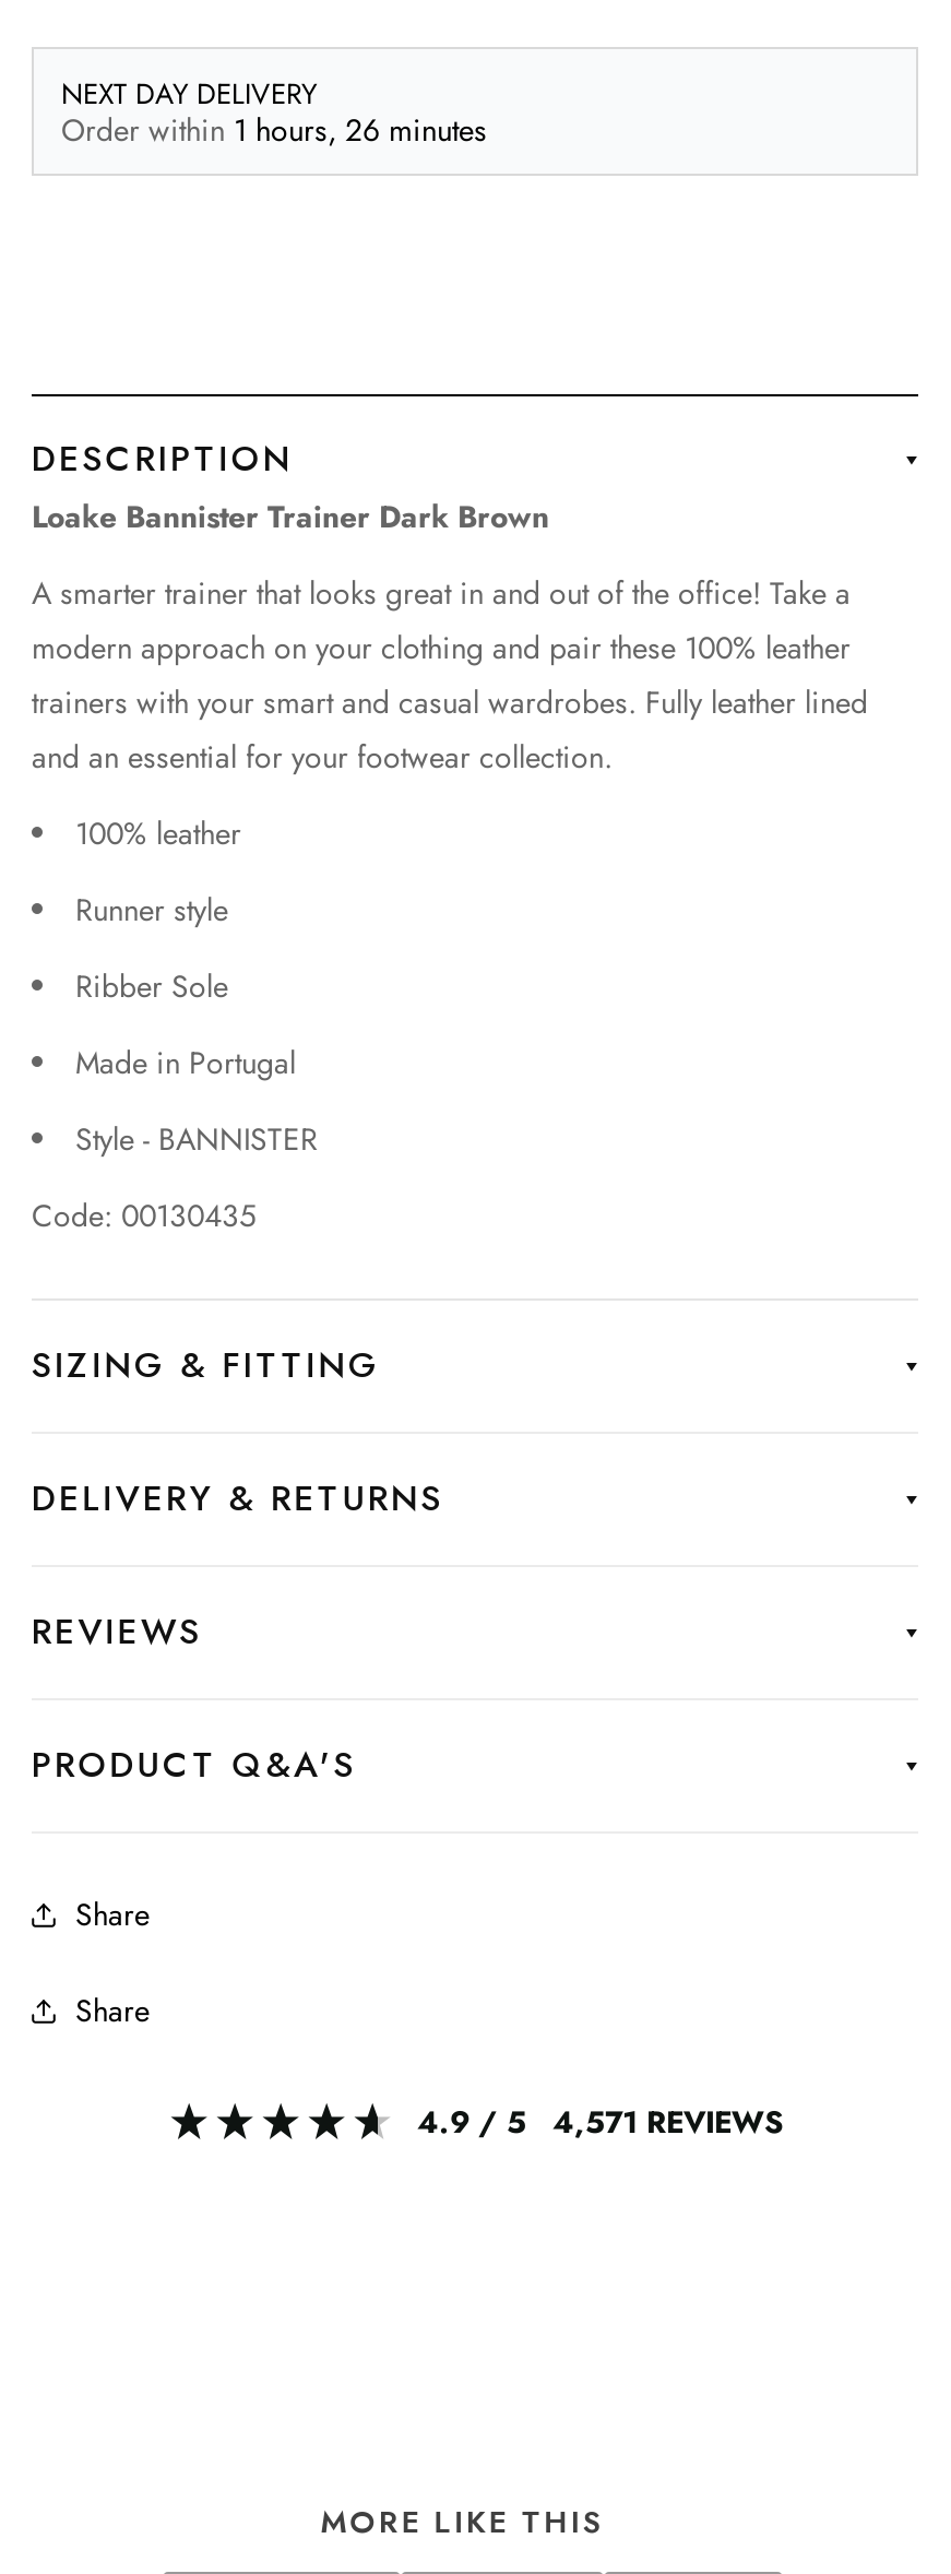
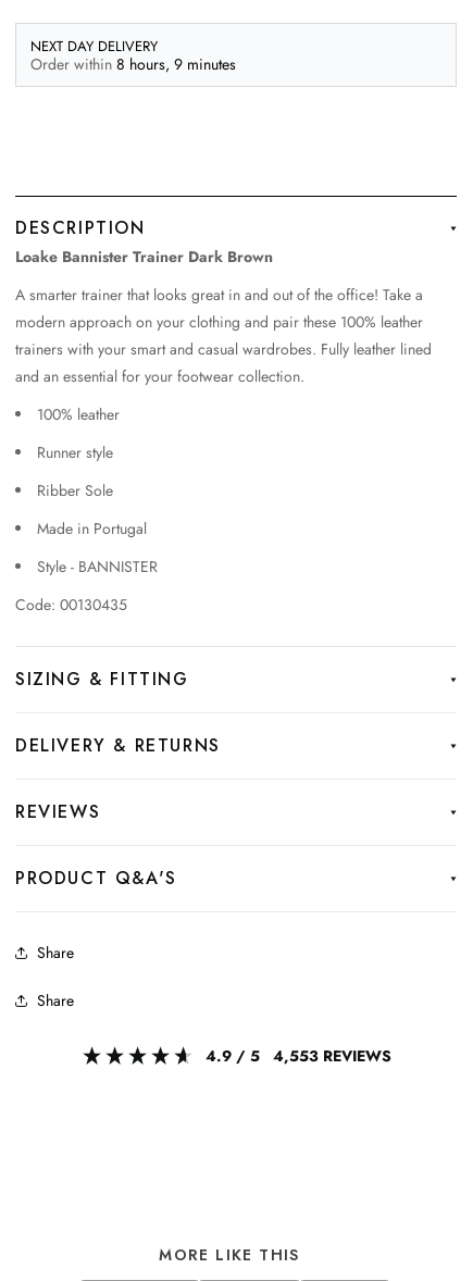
- Order within 1 hours, 26 minutes
+ Order within 8 hours, 9 minutes

- 4.9 / 5 4,571 REVIEWS
+ 4.9 / 5 4,553 REVIEWS
